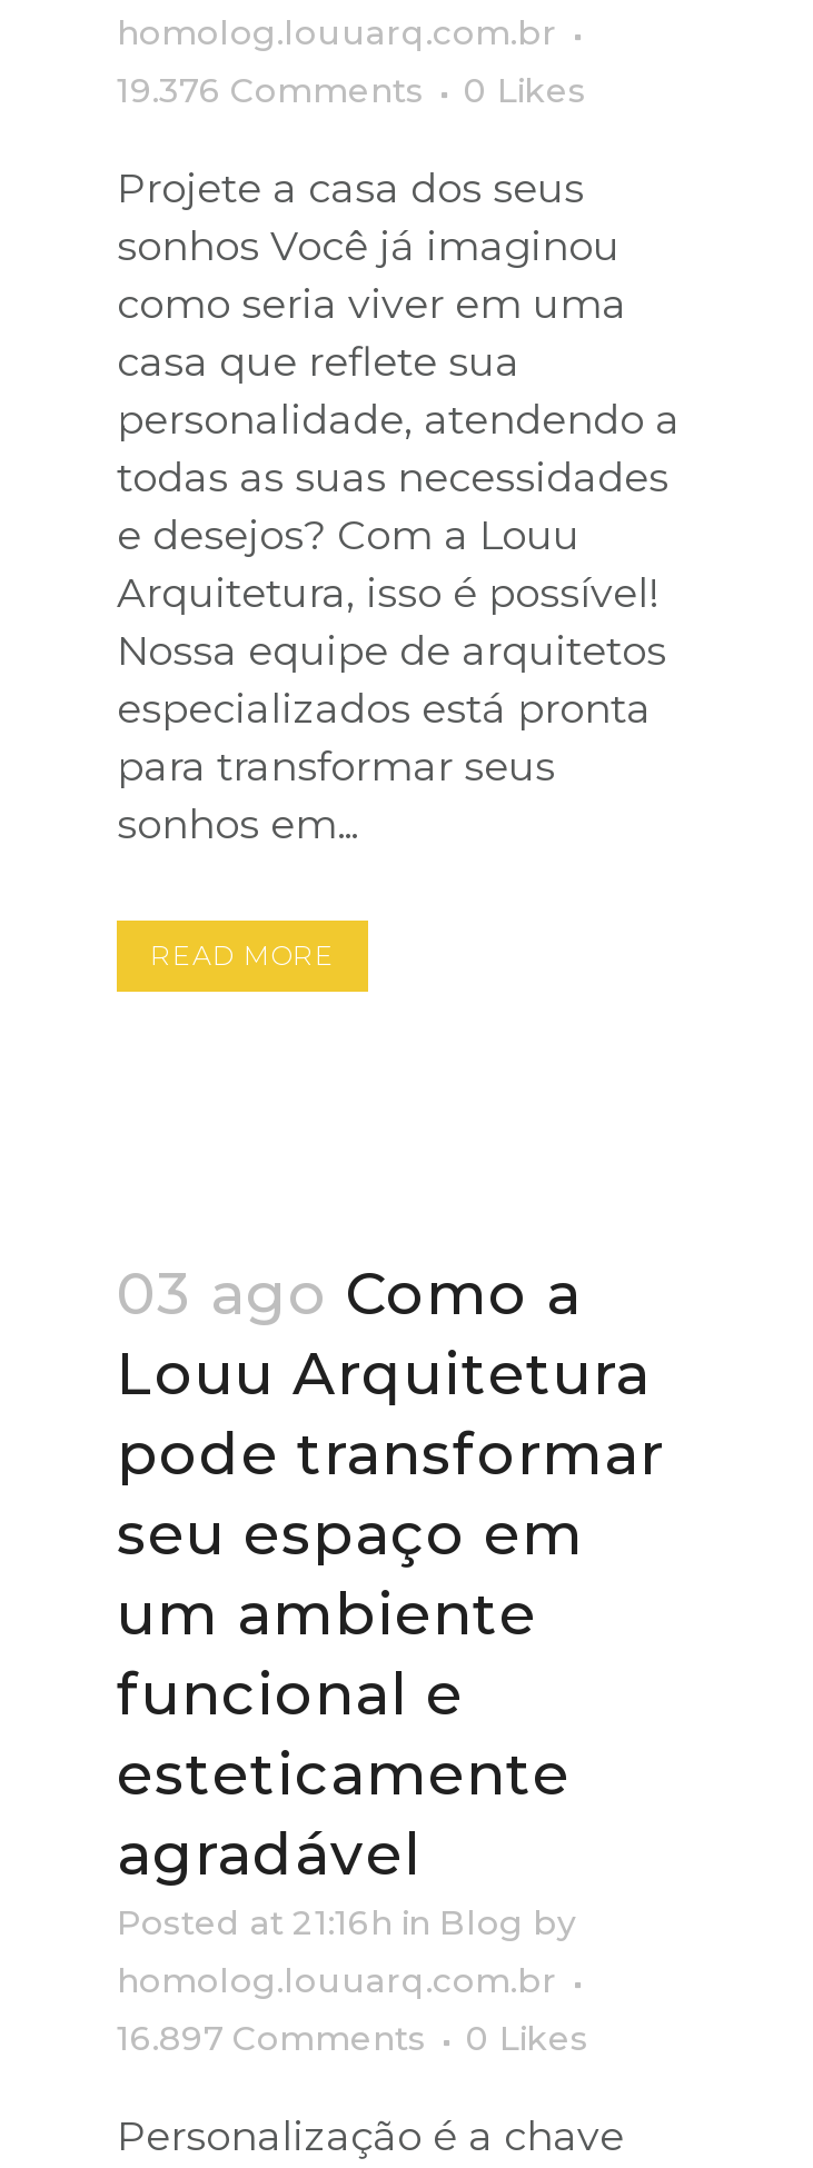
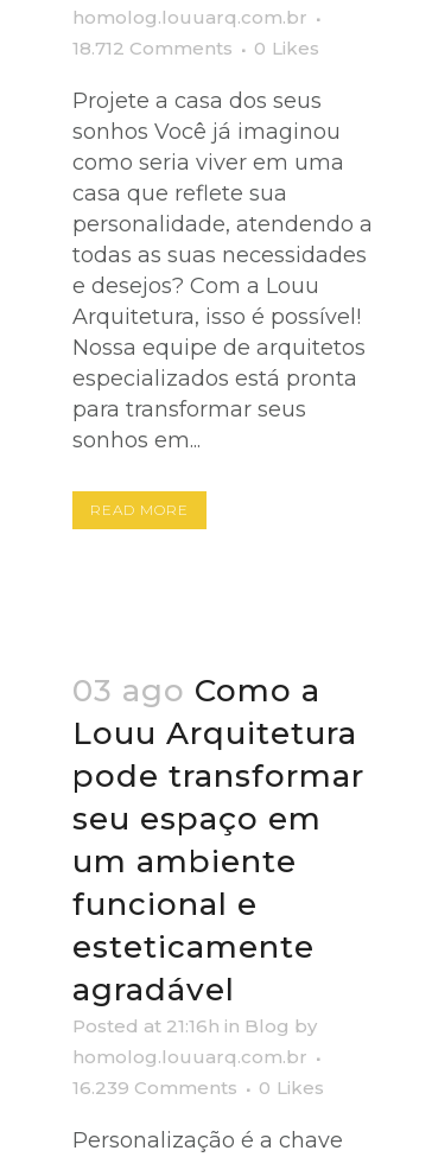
- 19.376 Comments
+ 18.712 Comments

- 16.897 Comments
+ 16.239 Comments
